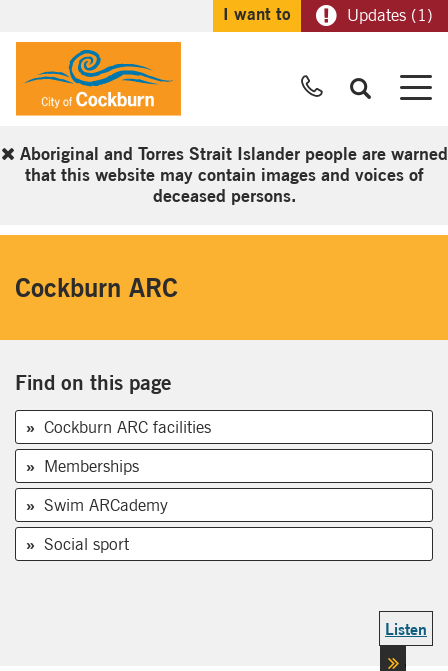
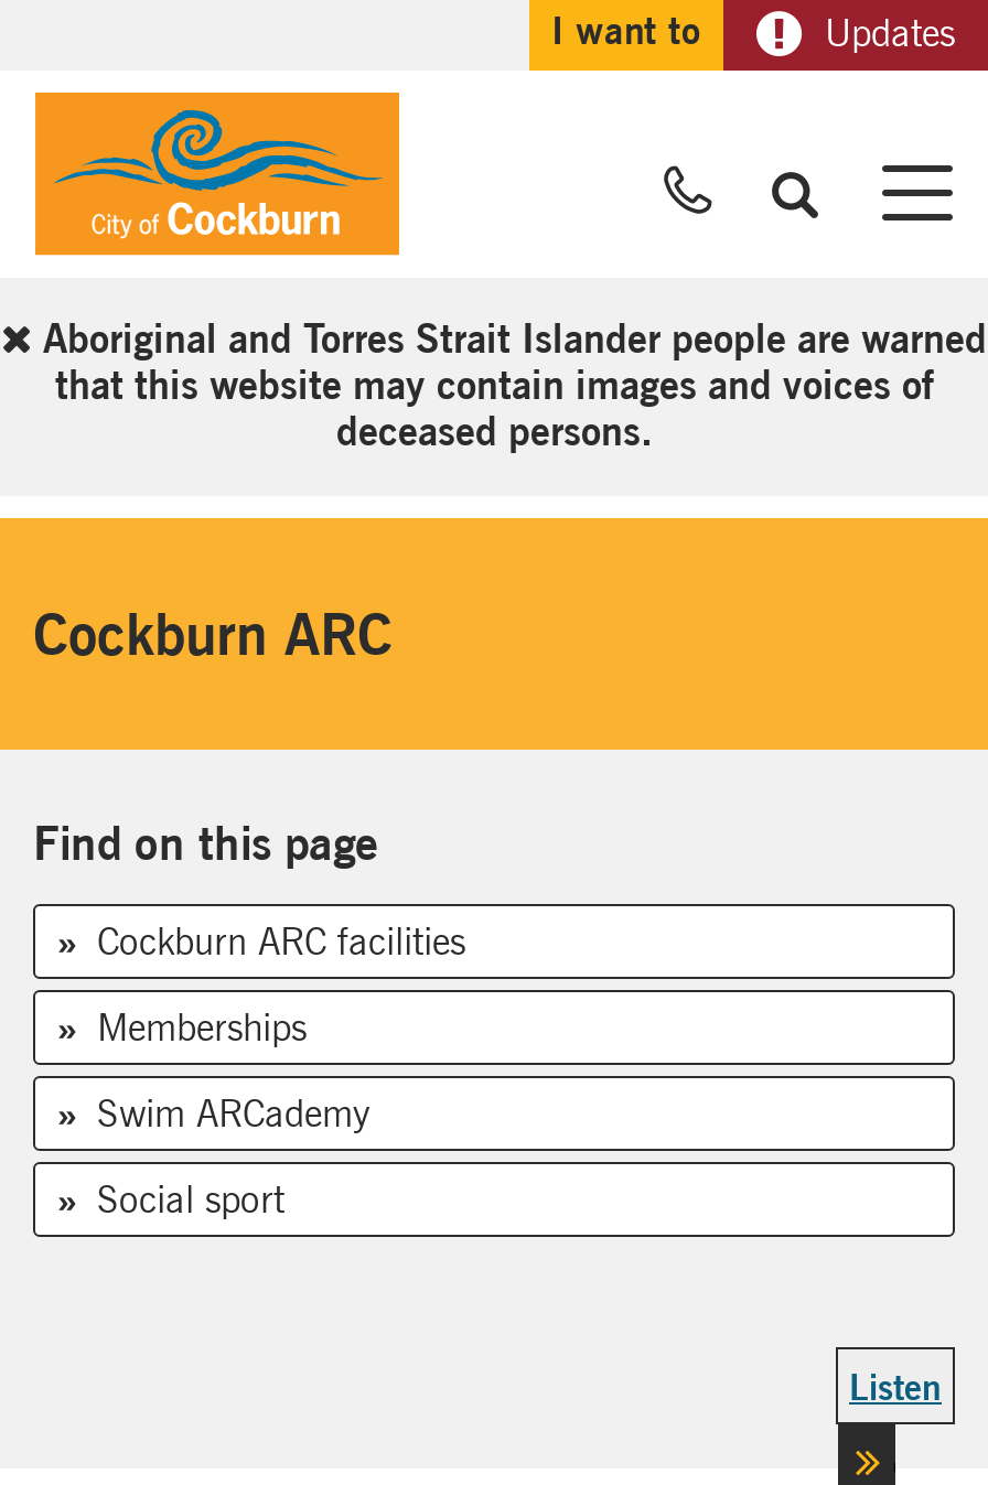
- Updates (1)
+ Updates
